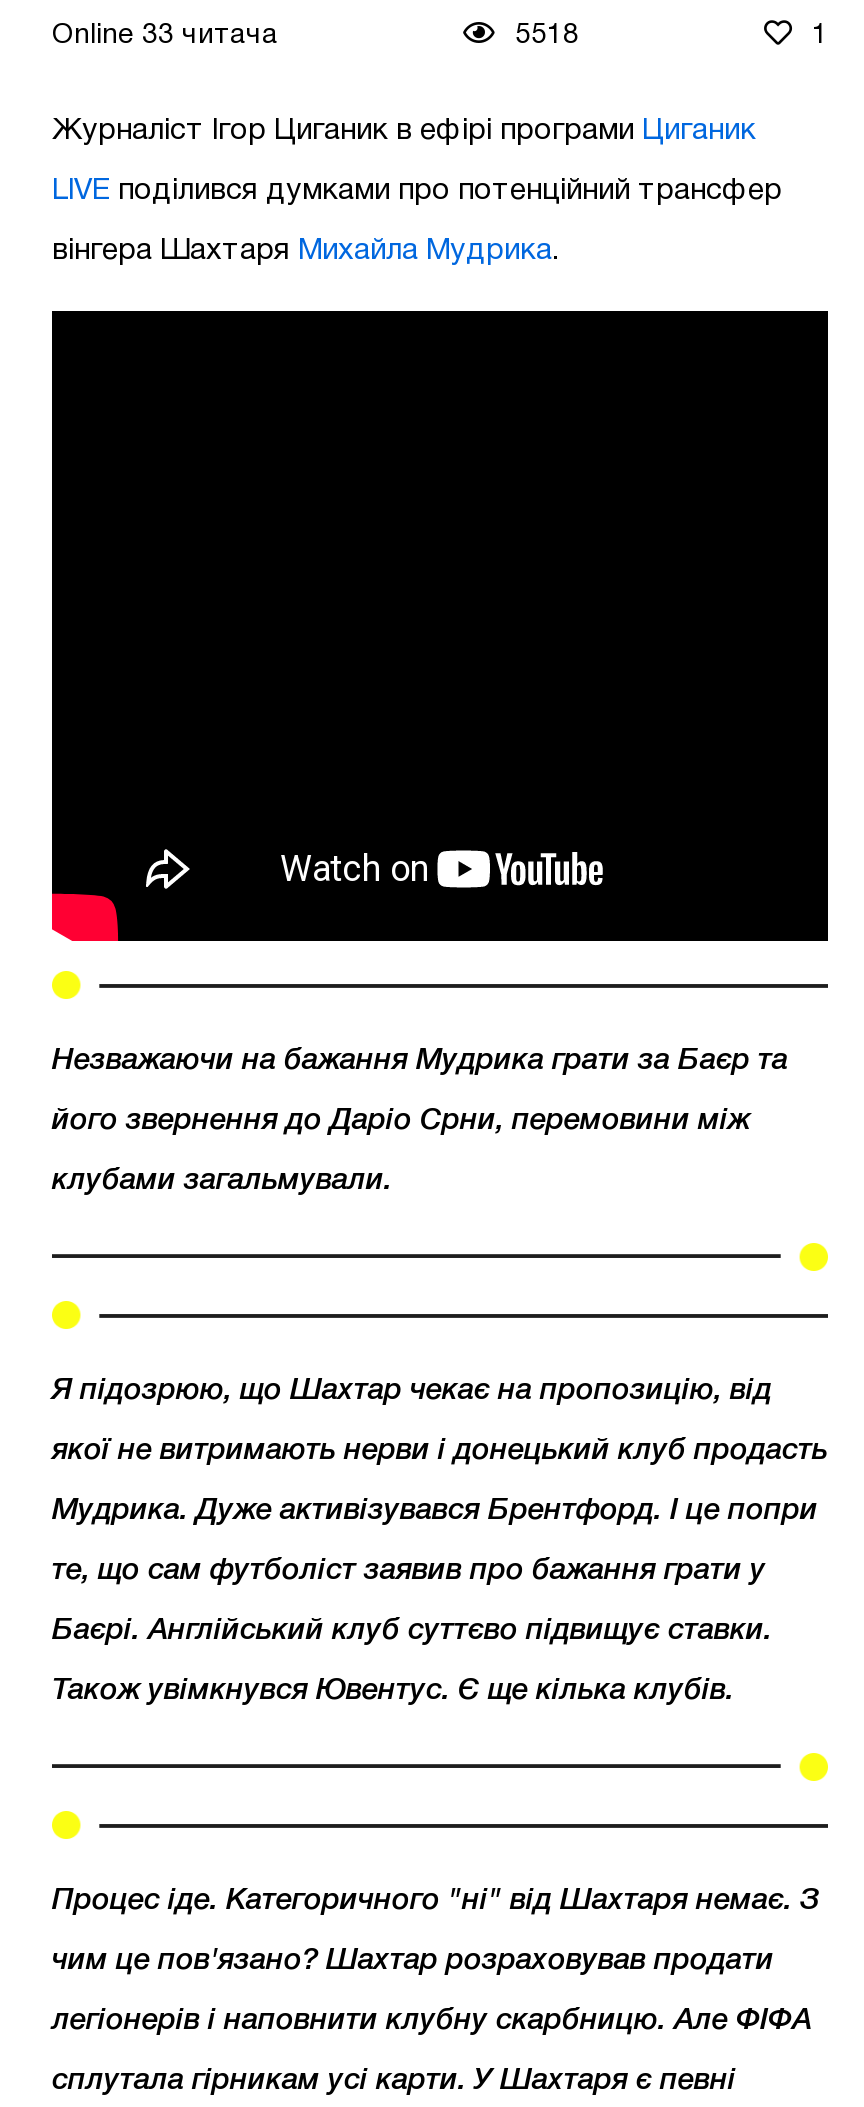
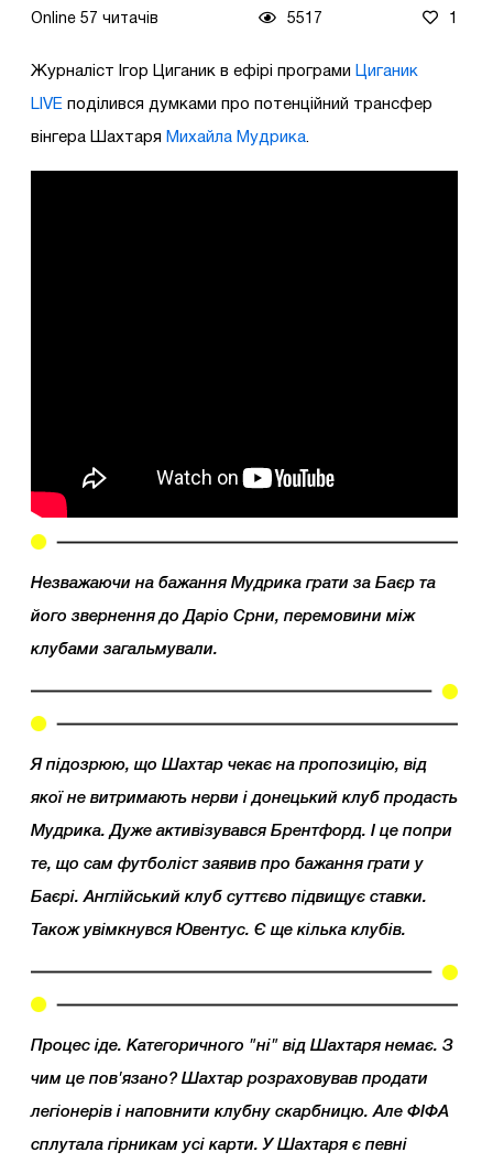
- Online 33 читача
+ Online 57 читачів

- 5518
+ 5517
